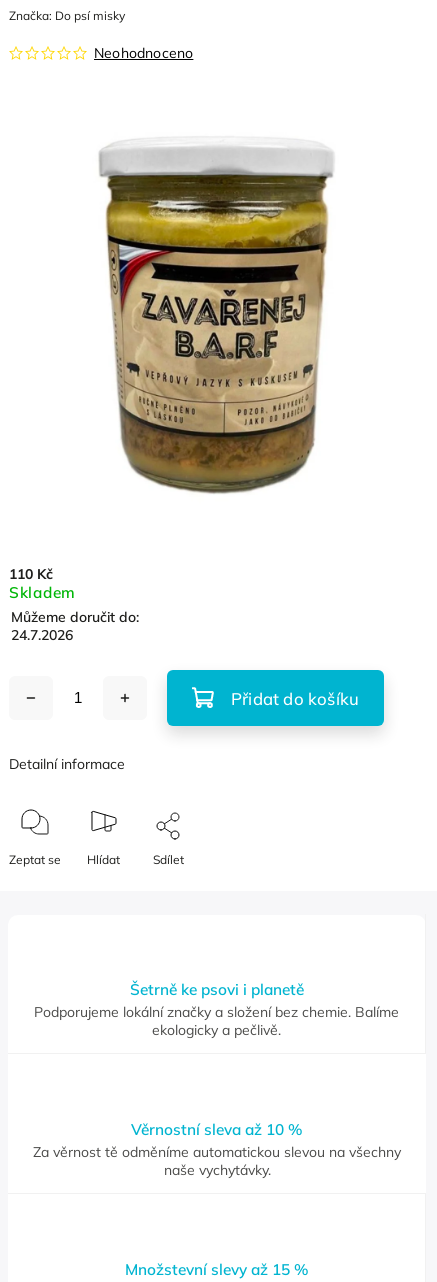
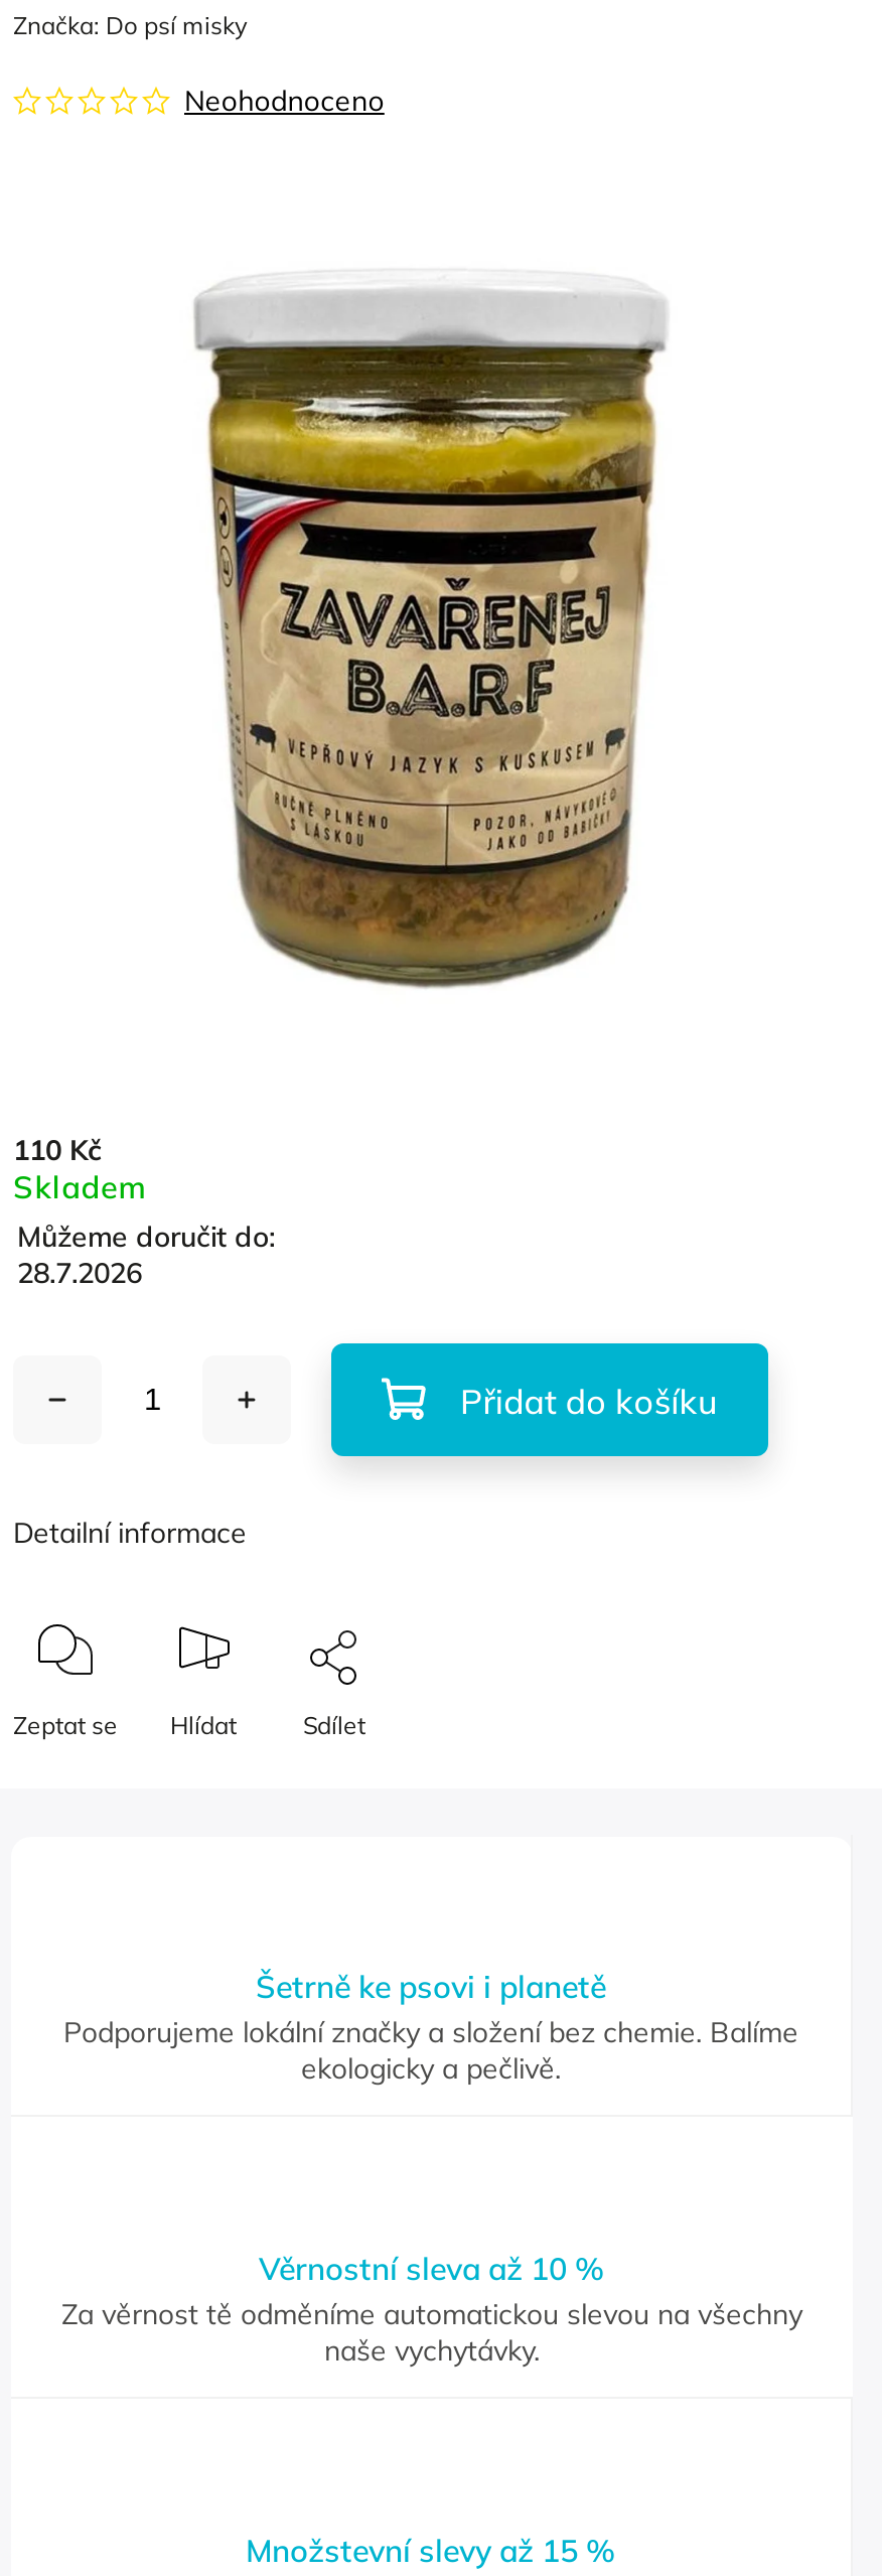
- 24.7.2026
+ 28.7.2026
